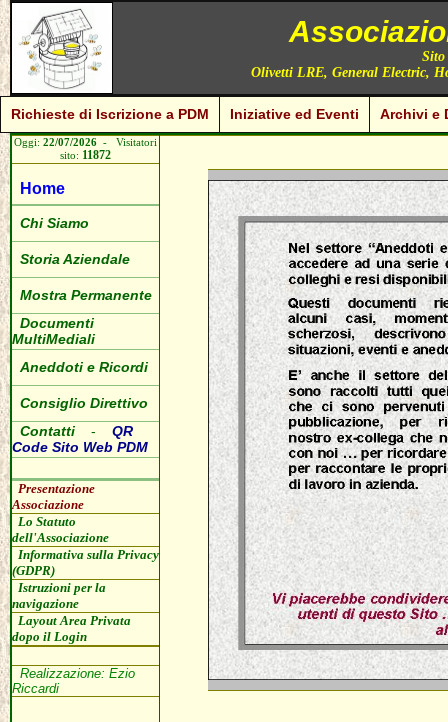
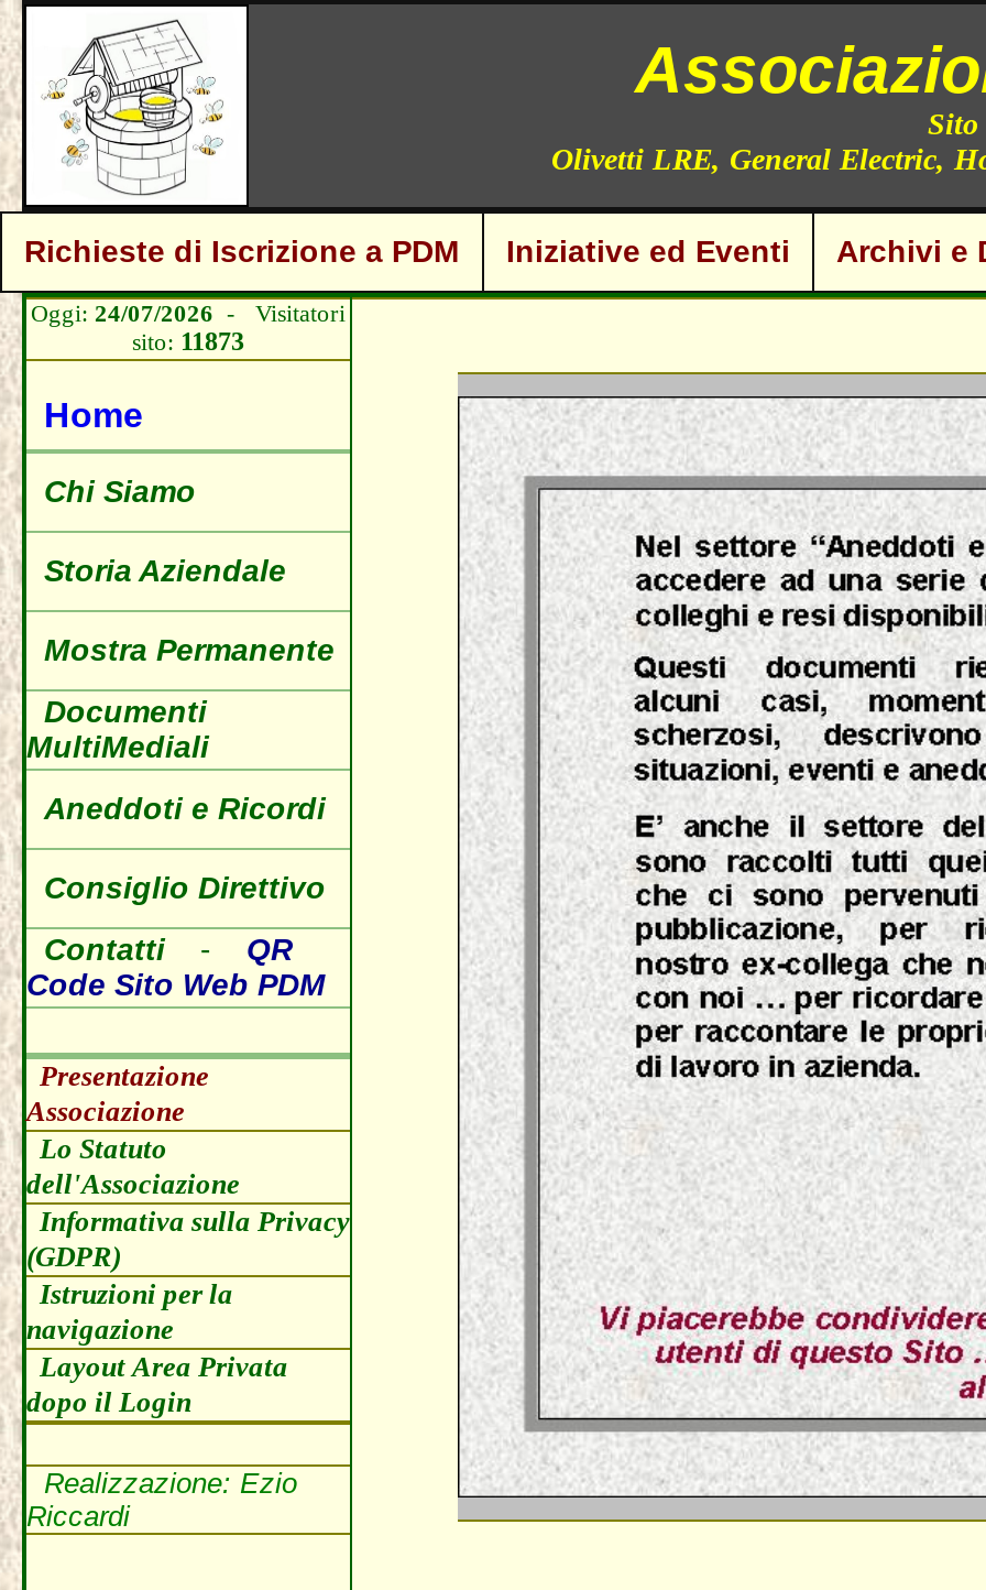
- Oggi:22/07/2026 - Visitatori
+ Oggi:24/07/2026 - Visitatori

- sito: 11872
+ sito: 11873
